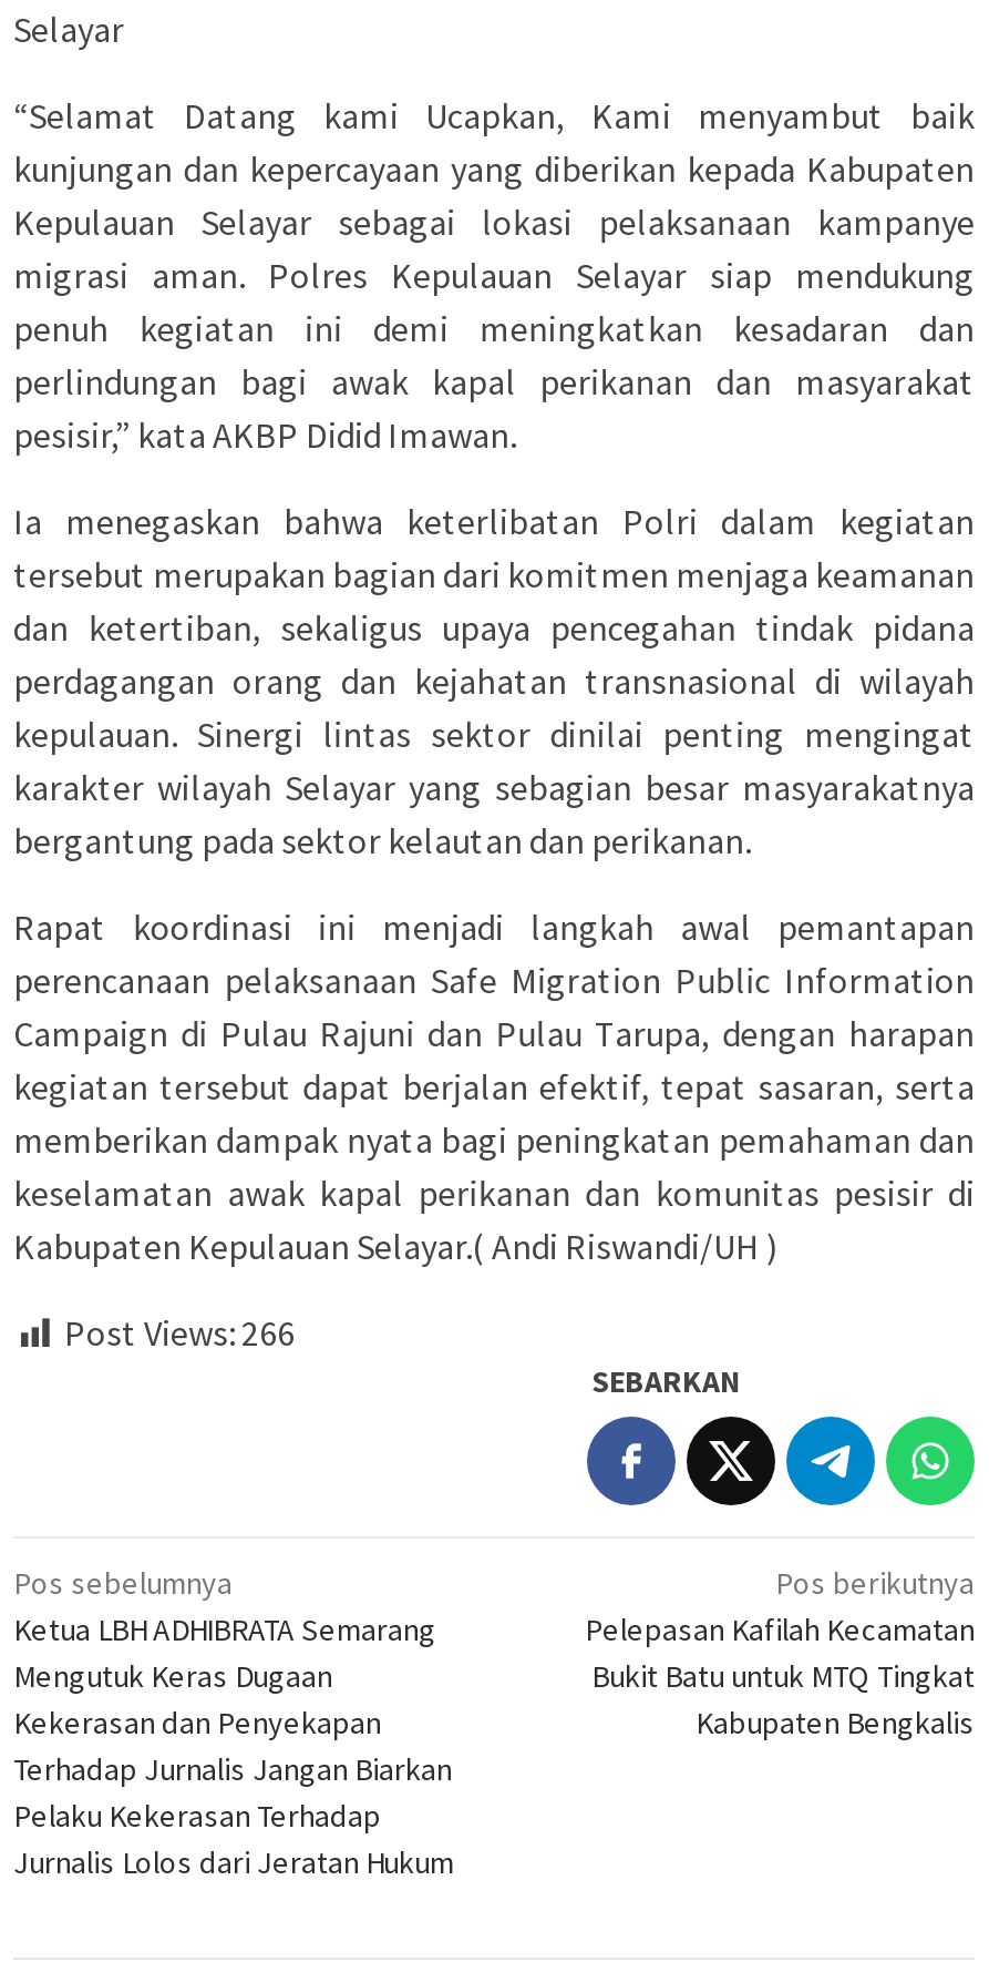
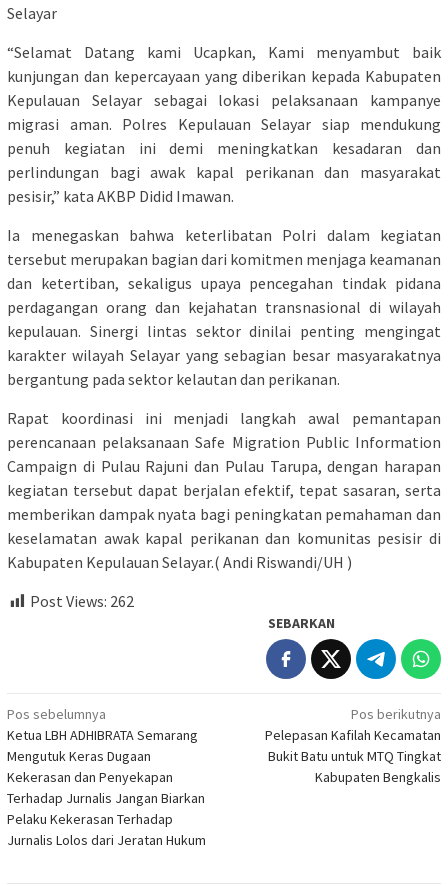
- Post Views: 266
+ Post Views: 262
